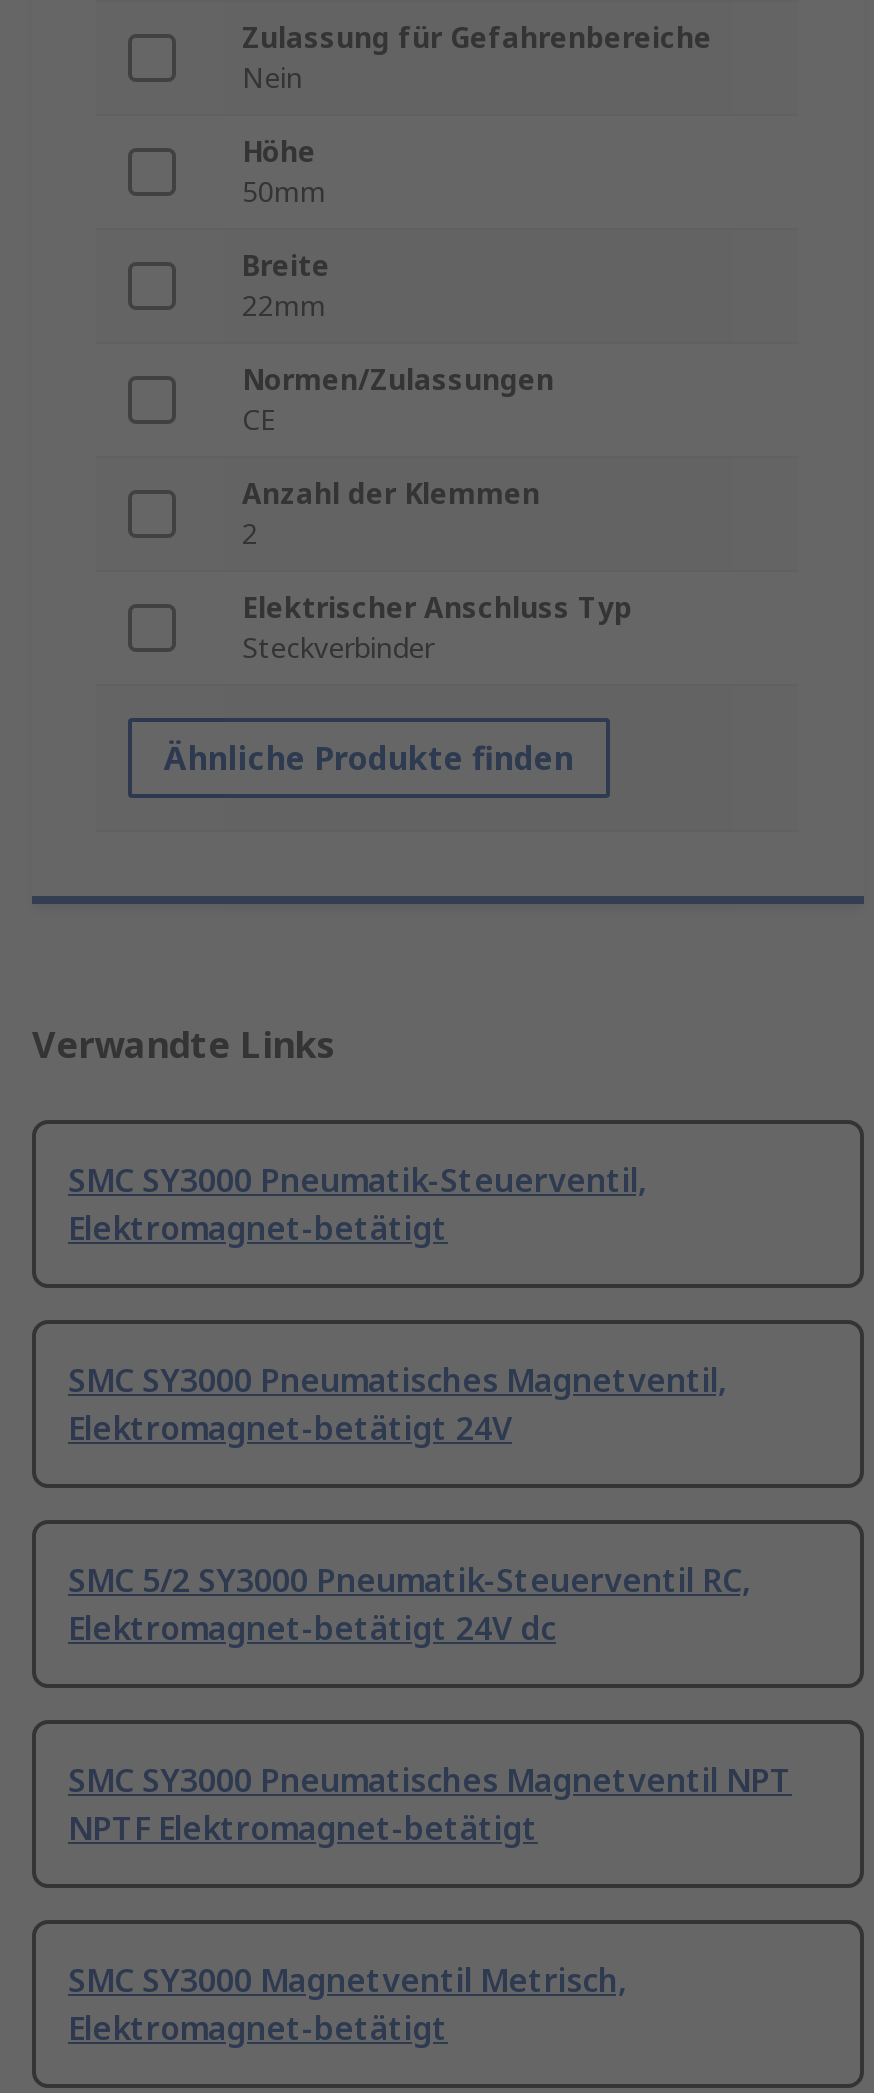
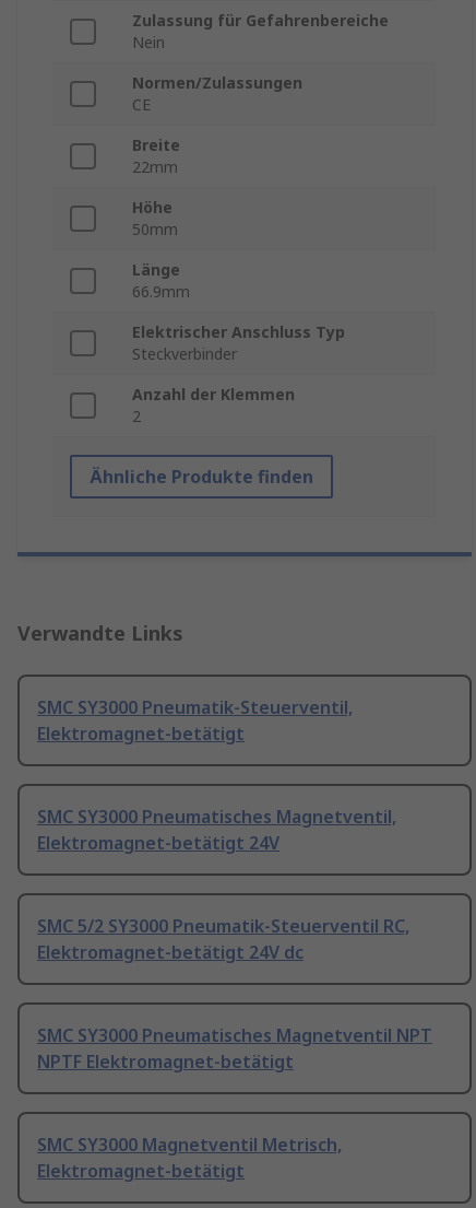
moved down: Breite | 22mm | Höhe | 50mm

moved up: Normen/Zulassungen | CE

+ Länge
+ 66.9mm

moved down: Anzahl der Klemmen | 2
